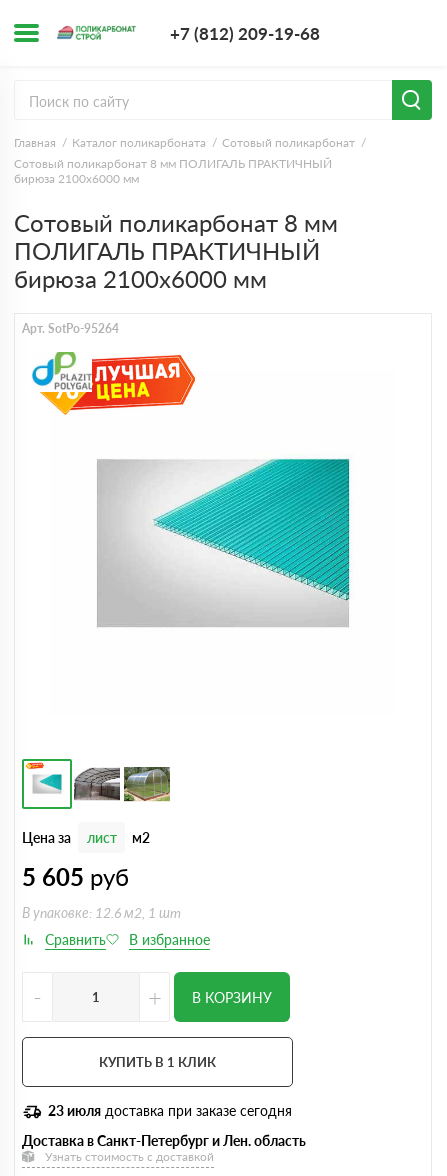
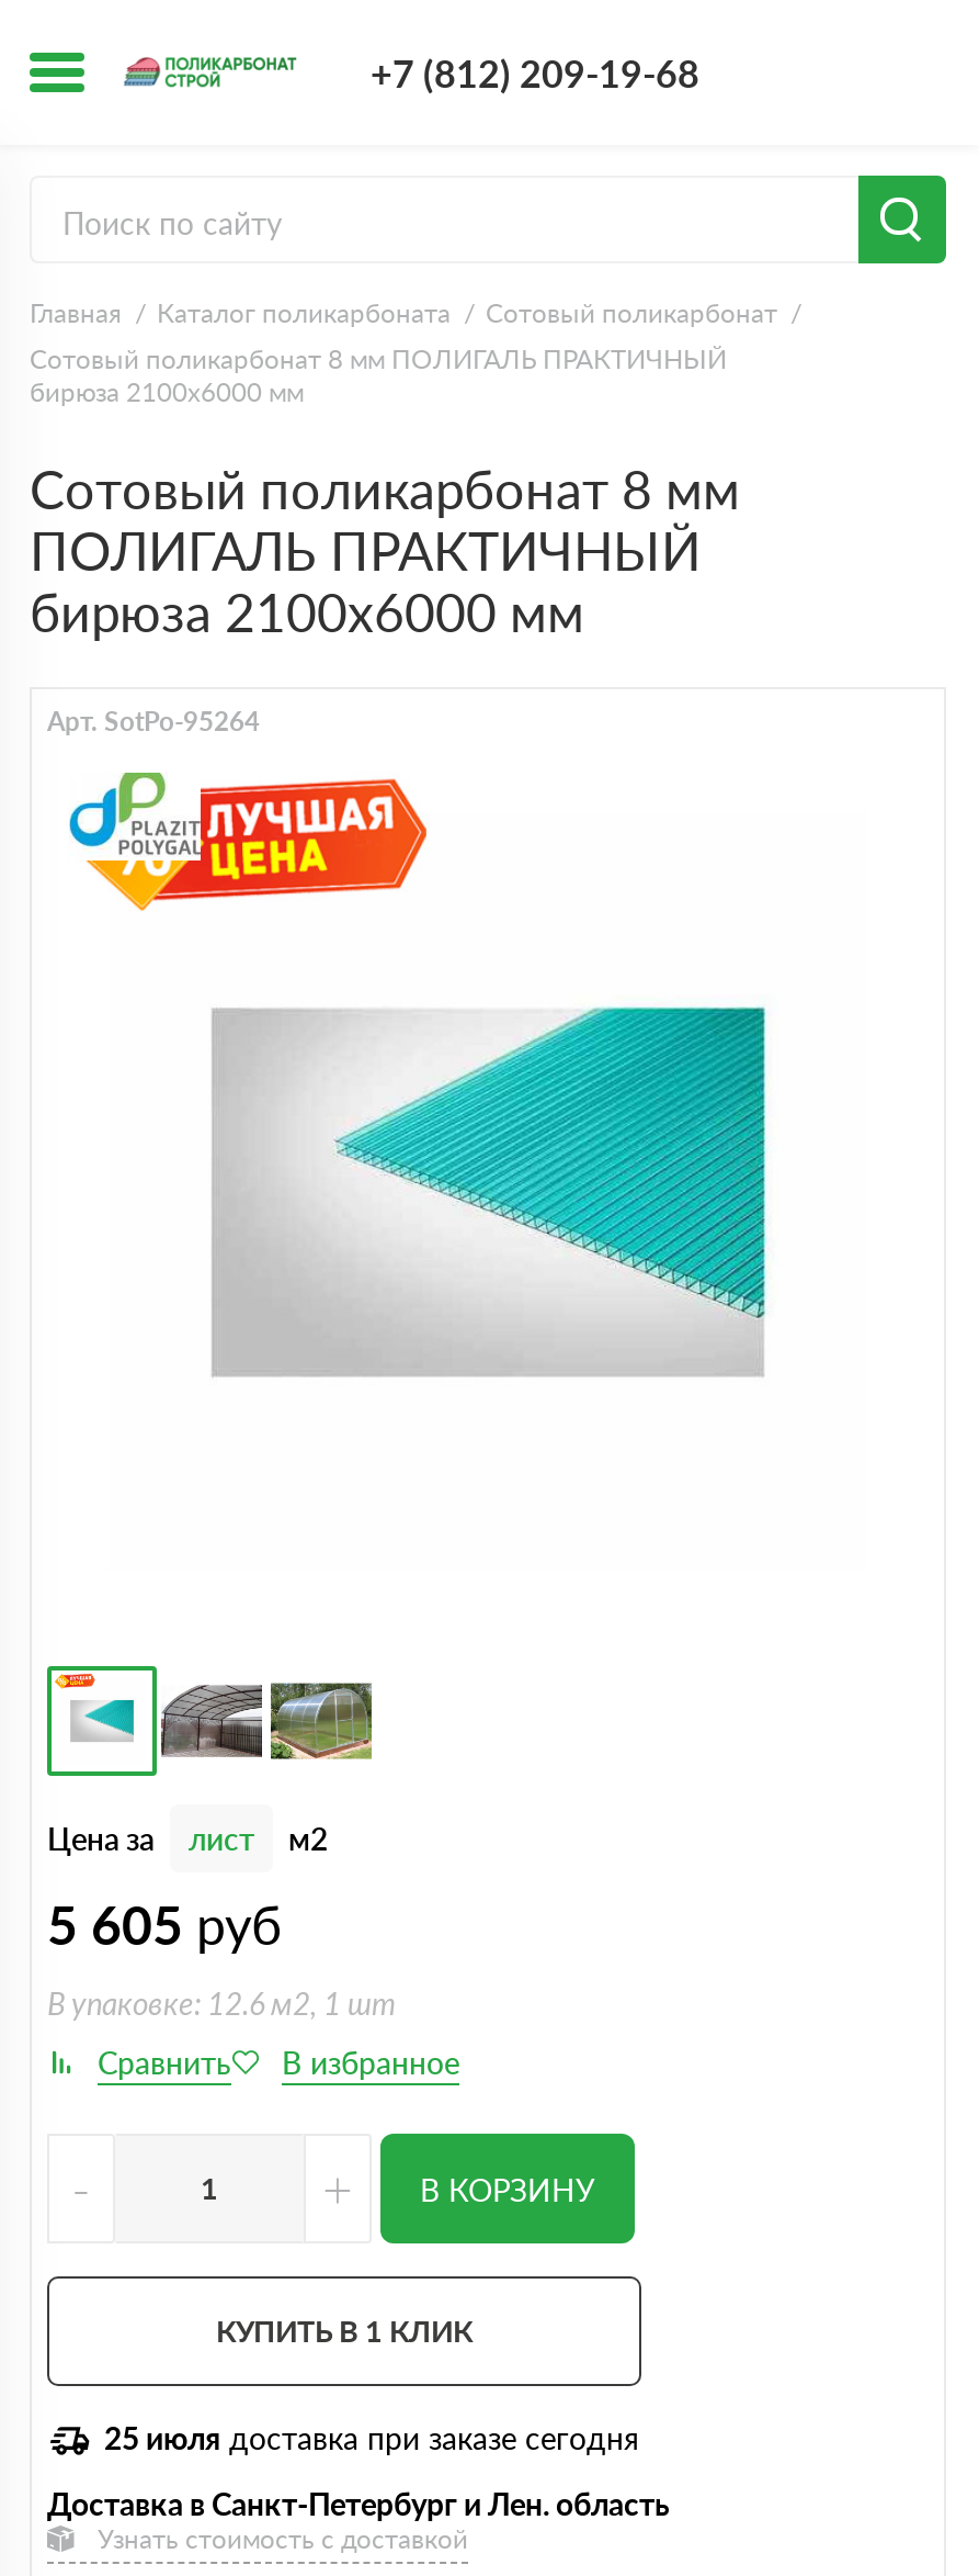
- 23 июля доставка при заказе сегодня
+ 25 июля доставка при заказе сегодня
